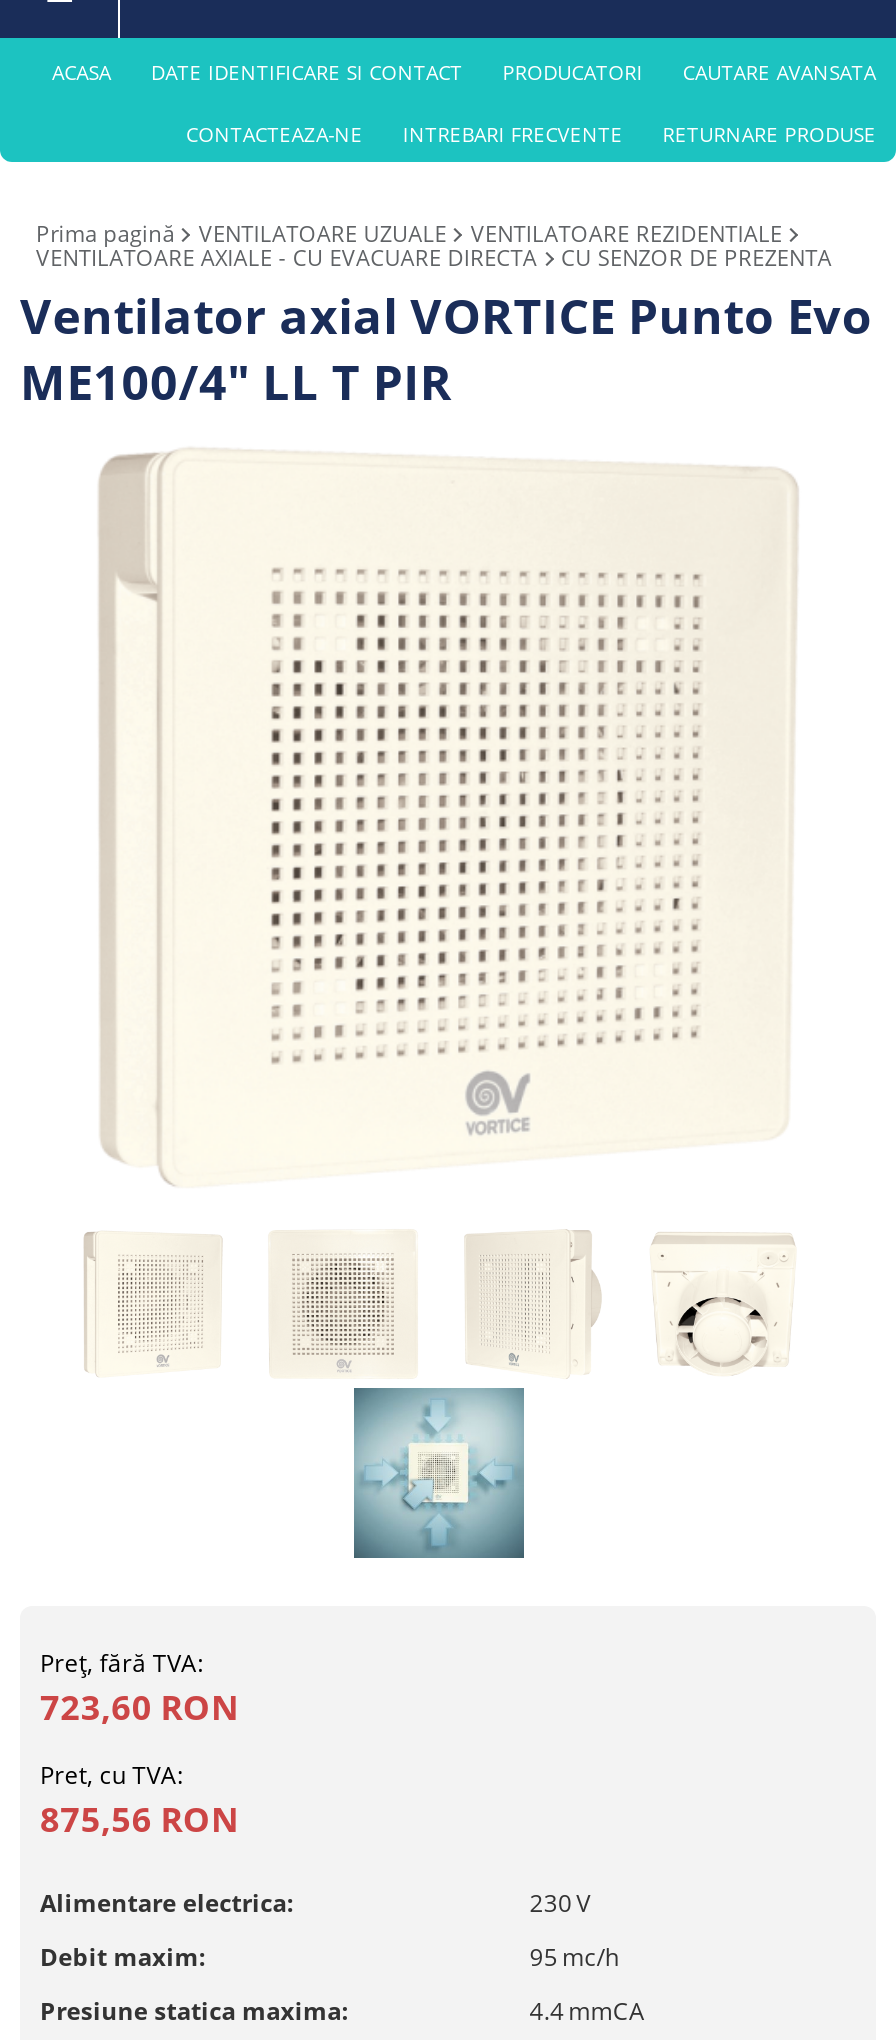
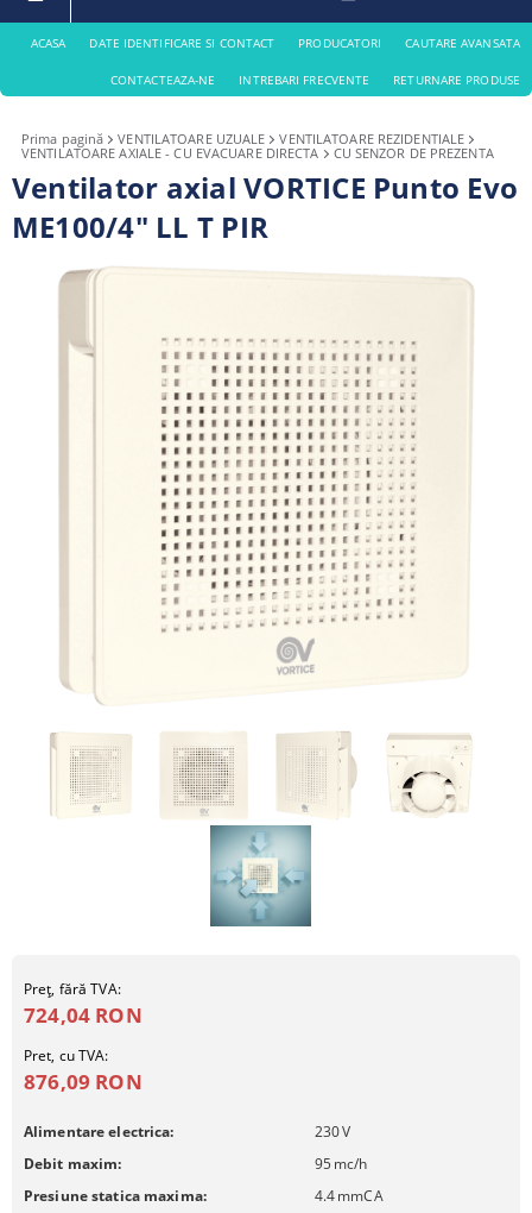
- 723,60 RON
+ 724,04 RON

- 875,56 RON
+ 876,09 RON
